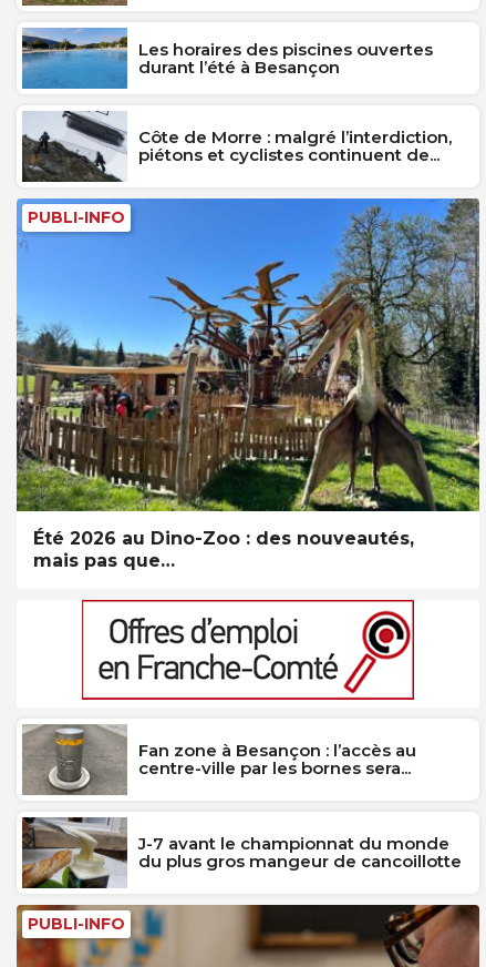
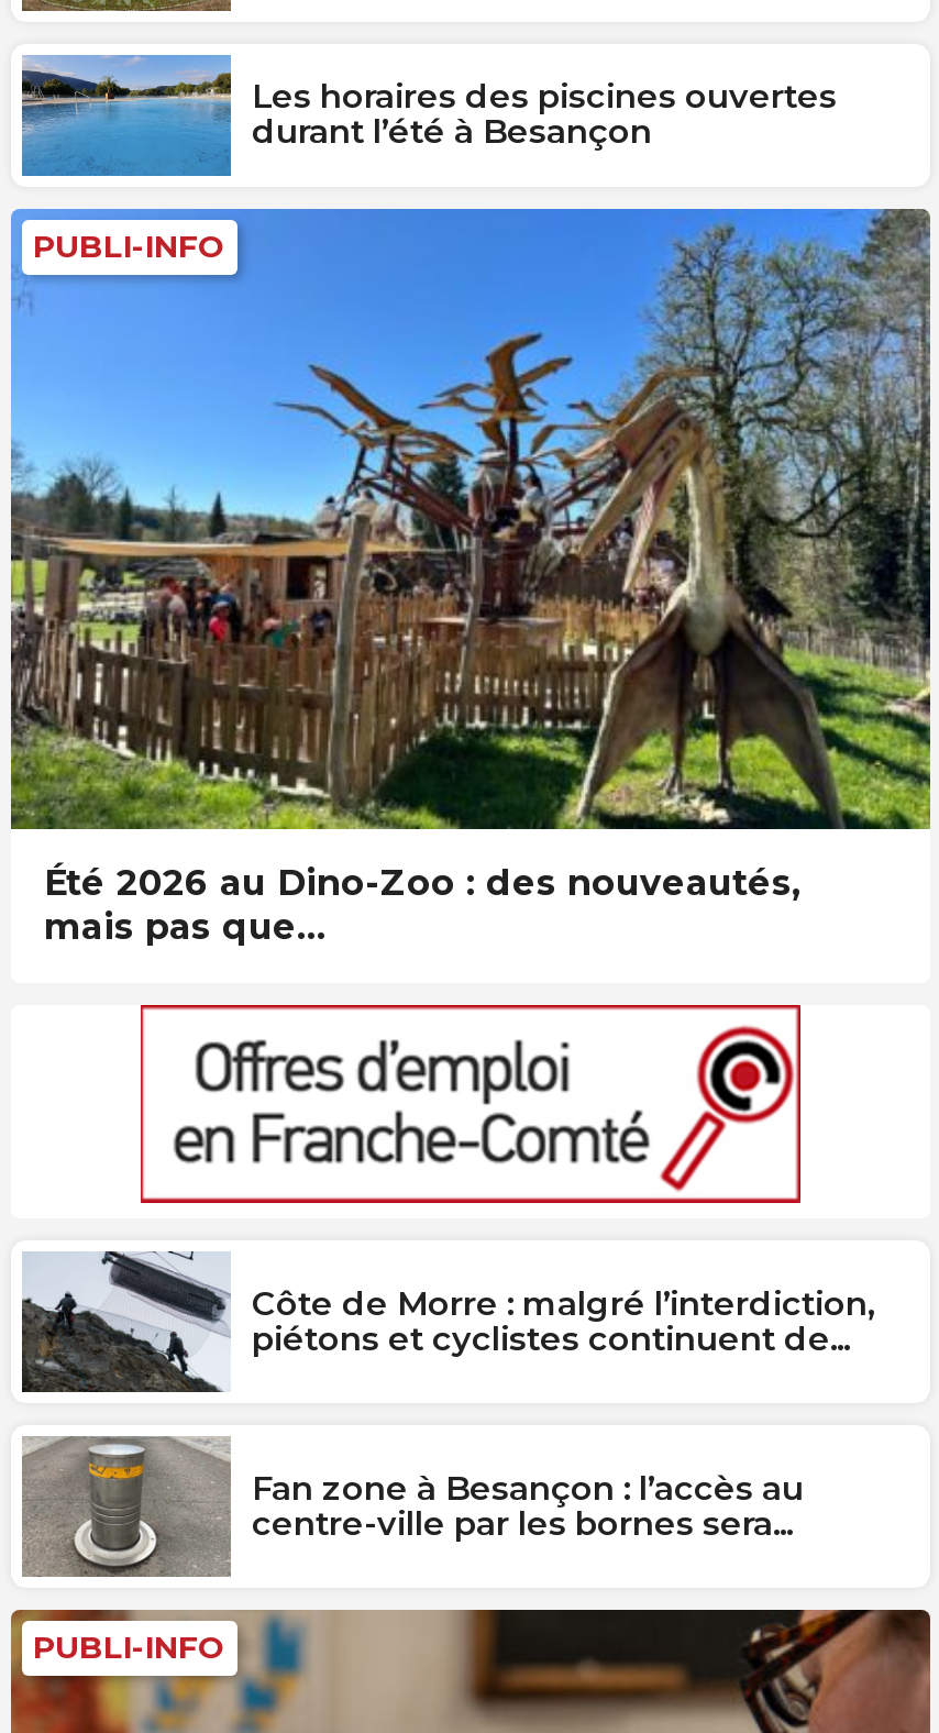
moved down: [image] | Côte de Morre : malgré l’interdiction, | piétons et cyclistes continuent de...

- [image]
- J-7 avant le championnat du monde
- du plus gros mangeur de cancoillotte
